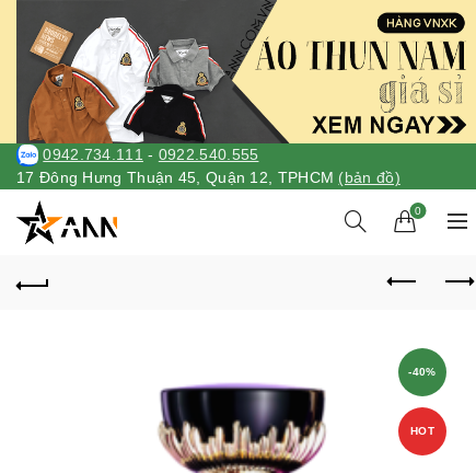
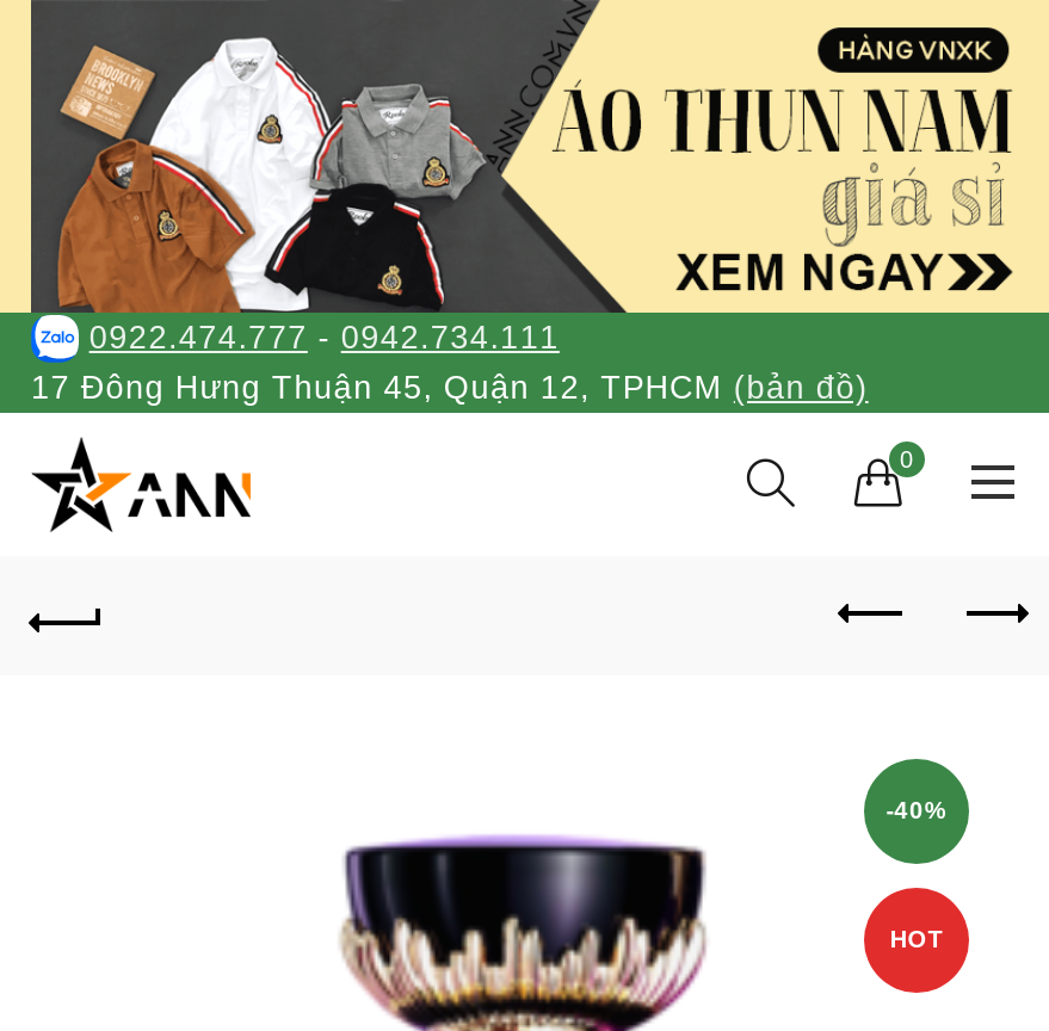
- 0942.734.111 - 0922.540.555
+ 0922.474.777 - 0942.734.111
